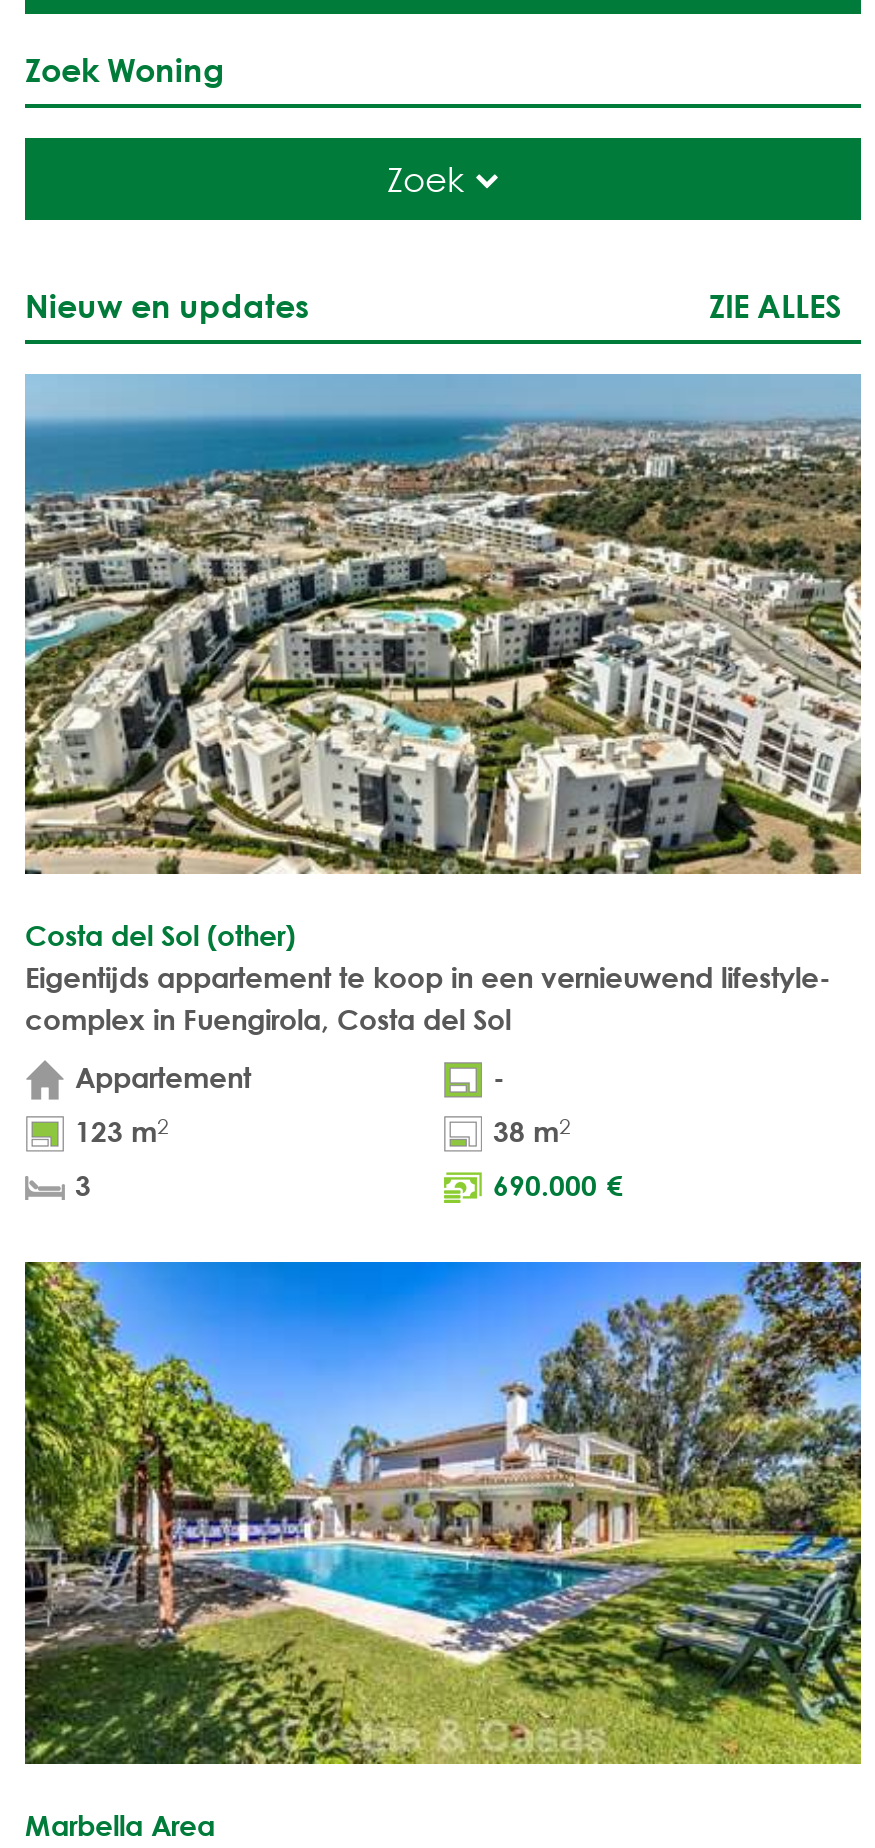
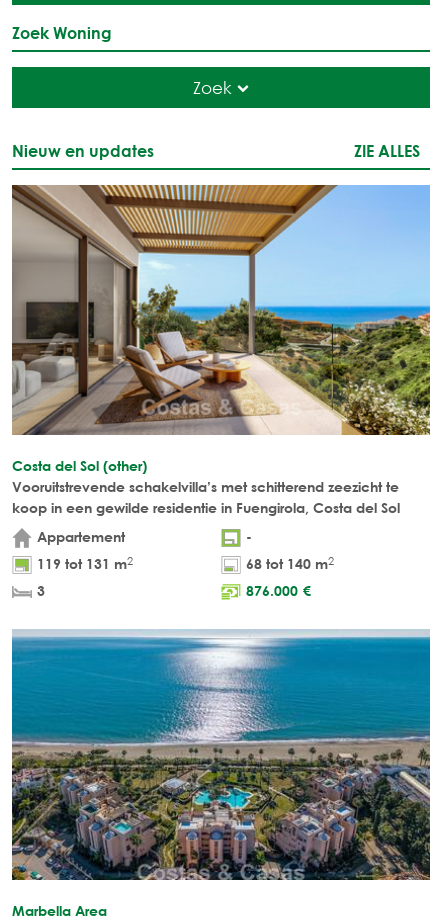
- [image]
+ [image]

- Eigentijds appartement te koop in een vernieuwend lifestyle-
- complex in Fuengirola, Costa del Sol
+ Vooruitstrevende schakelvilla’s met schitterend zeezicht te
+ koop in een gewilde residentie in Fuengirola, Costa del Sol

- 123 m2
- 38 m2
+ 119 tot 131 m2
+ 68 tot 140 m2

- 690.000 €
+ 876.000 €

- [image]
+ [image]
